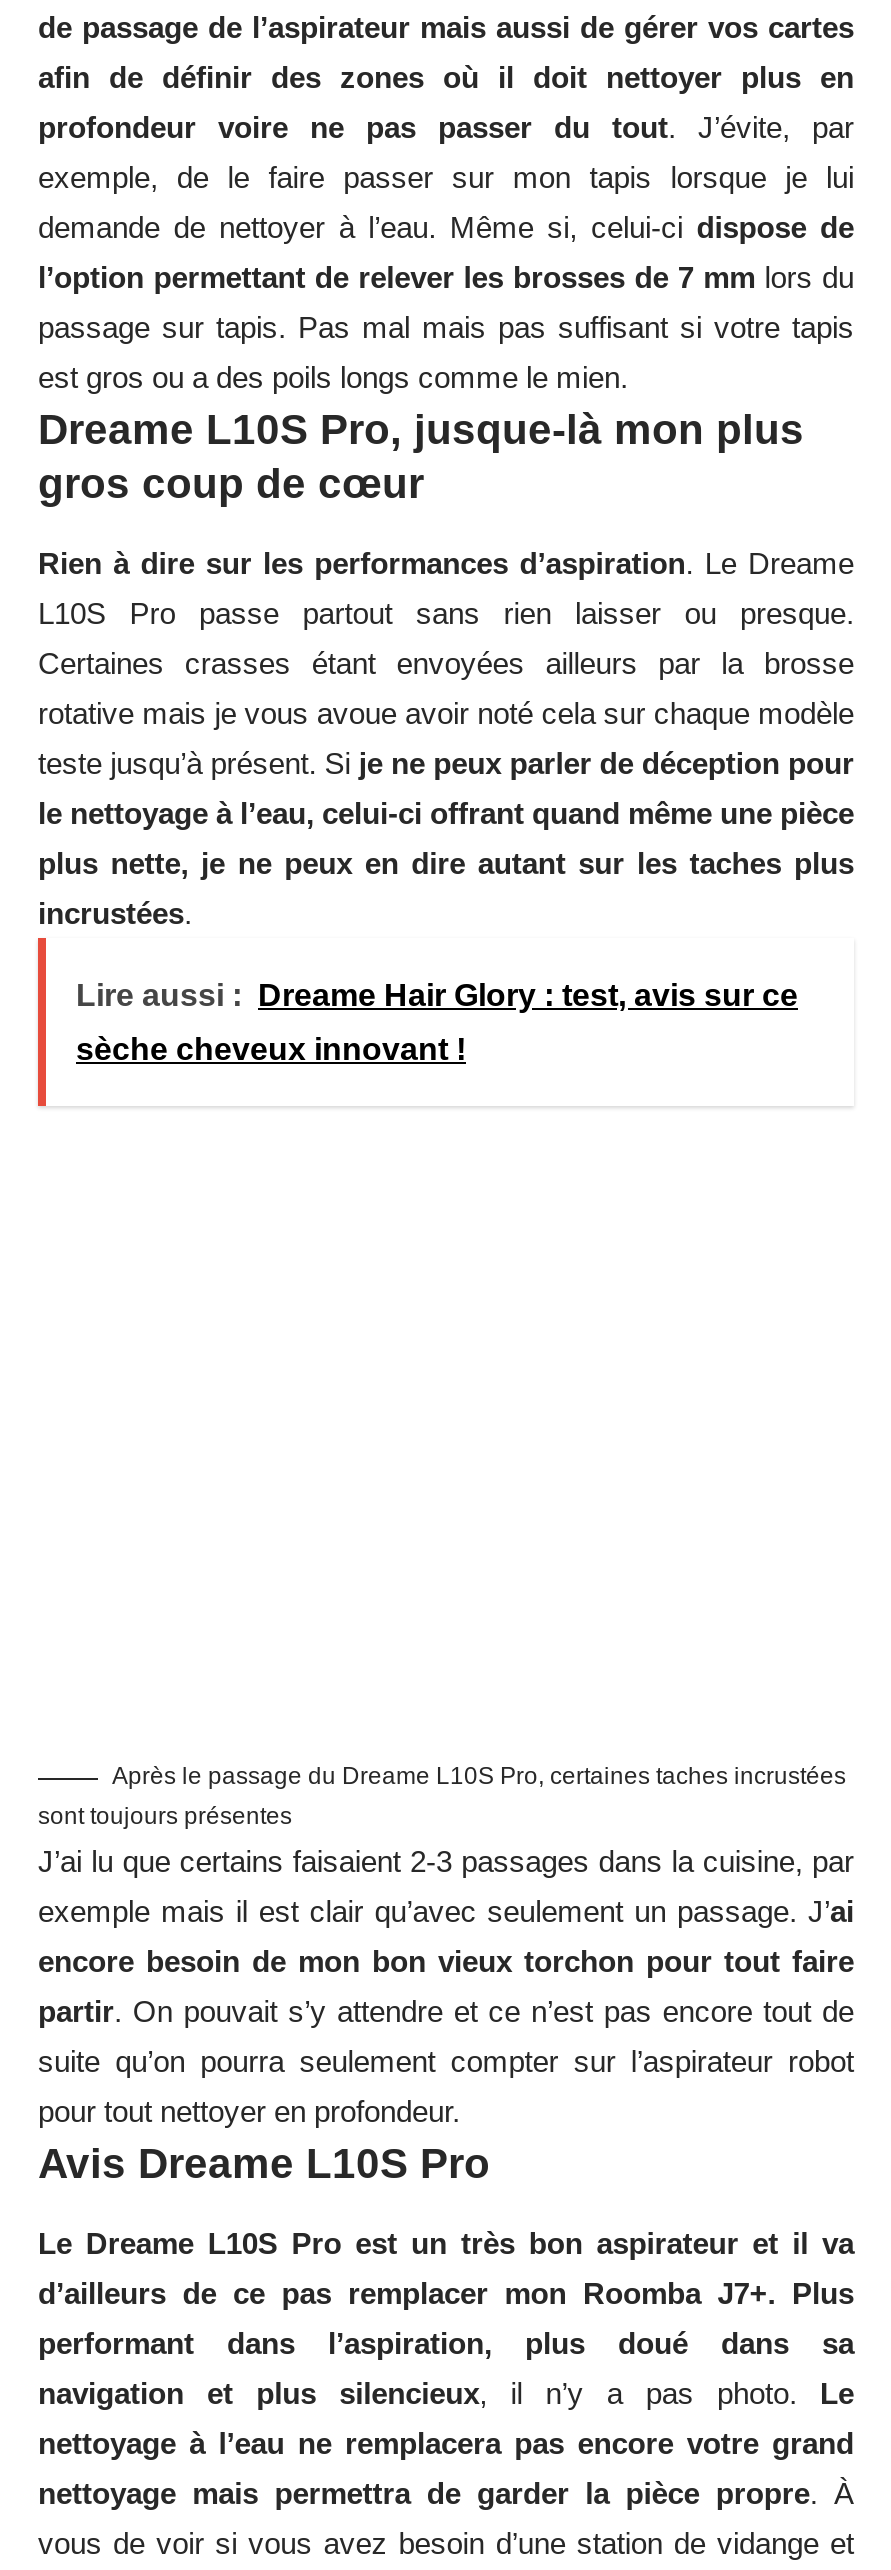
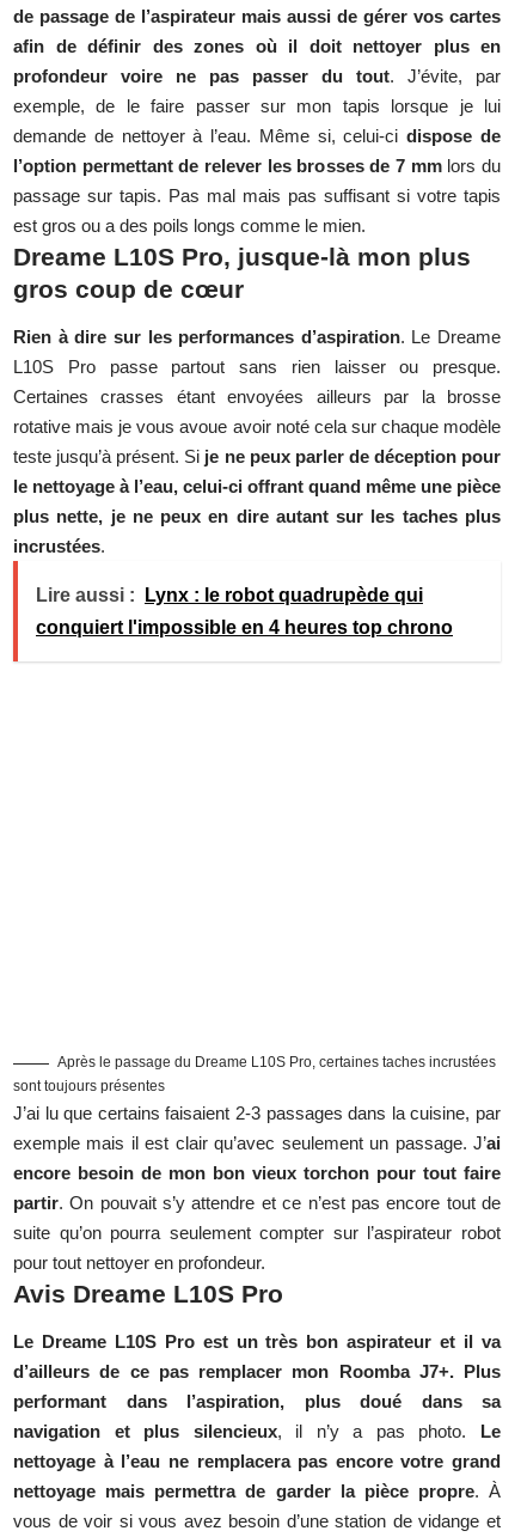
- Lire aussi : Dreame Hair Glory : test, avis sur ce
+ Lire aussi : Lynx : le robot quadrupède qui

- sèche cheveux innovant !
+ conquiert l'impossible en 4 heures top chrono
